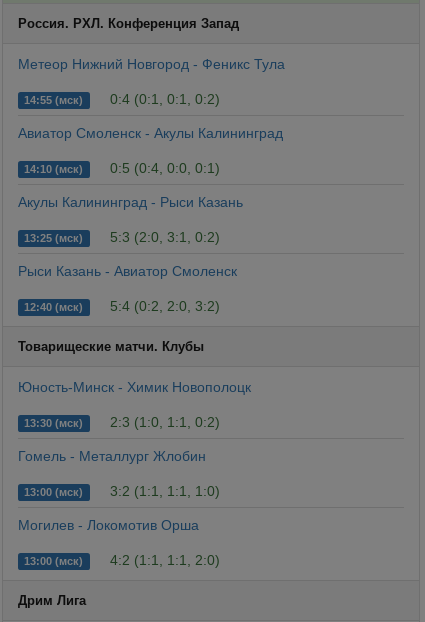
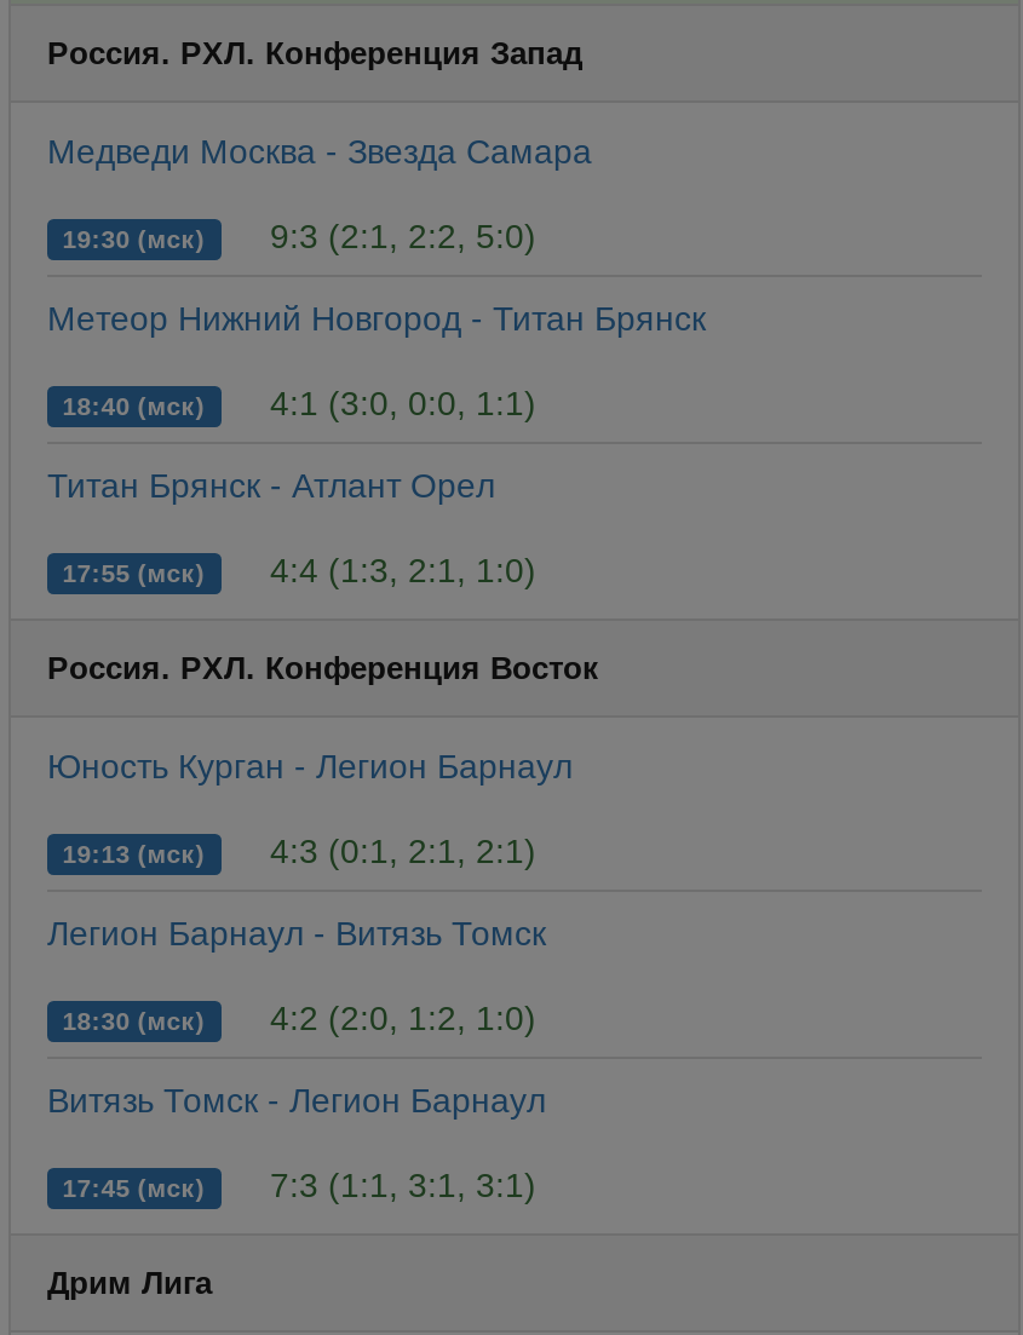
- Метеор Нижний Новгород - Феникс Тула
- 14:55 (мск)
- 0:4 (0:1, 0:1, 0:2)
- Авиатор Смоленск - Акулы Калининград
- 14:10 (мск)
- 0:5 (0:4, 0:0, 0:1)
- Акулы Калининград - Рыси Казань
- 13:25 (мск)
- 5:3 (2:0, 3:1, 0:2)
- Рыси Казань - Авиатор Смоленск
- 12:40 (мск)
- 5:4 (0:2, 2:0, 3:2)
- Товарищеские матчи. Клубы
- Юность-Минск - Химик Новополоцк
- 13:30 (мск)
- 2:3 (1:0, 1:1, 0:2)
- Гомель - Металлург Жлобин
- 13:00 (мск)
- 3:2 (1:1, 1:1, 1:0)
- Могилев - Локомотив Орша
- 13:00 (мск)
- 4:2 (1:1, 1:1, 2:0)
+ Медведи Москва - Звезда Самара
+ 19:30 (мск)
+ 9:3 (2:1, 2:2, 5:0)
+ Метеор Нижний Новгород - Титан Брянск
+ 18:40 (мск)
+ 4:1 (3:0, 0:0, 1:1)
+ Титан Брянск - Атлант Орел
+ 17:55 (мск)
+ 4:4 (1:3, 2:1, 1:0)
+ Россия. РХЛ. Конференция Восток
+ Юность Курган - Легион Барнаул
+ 19:13 (мск)
+ 4:3 (0:1, 2:1, 2:1)
+ Легион Барнаул - Витязь Томск
+ 18:30 (мск)
+ 4:2 (2:0, 1:2, 1:0)
+ Витязь Томск - Легион Барнаул
+ 17:45 (мск)
+ 7:3 (1:1, 3:1, 3:1)
